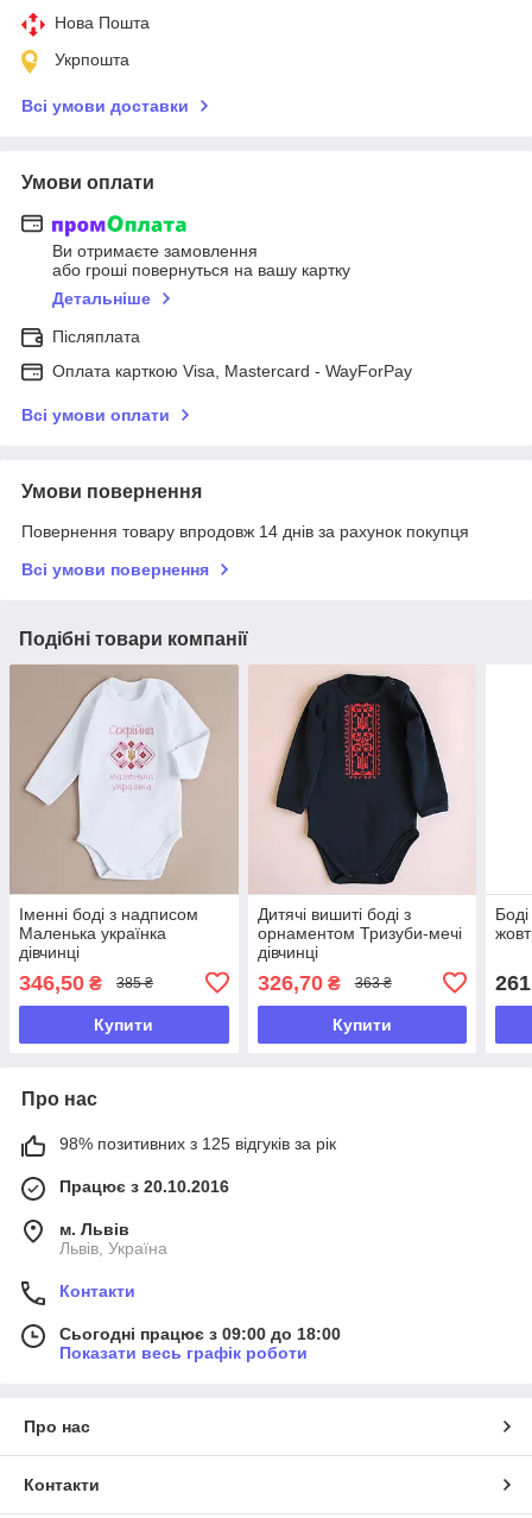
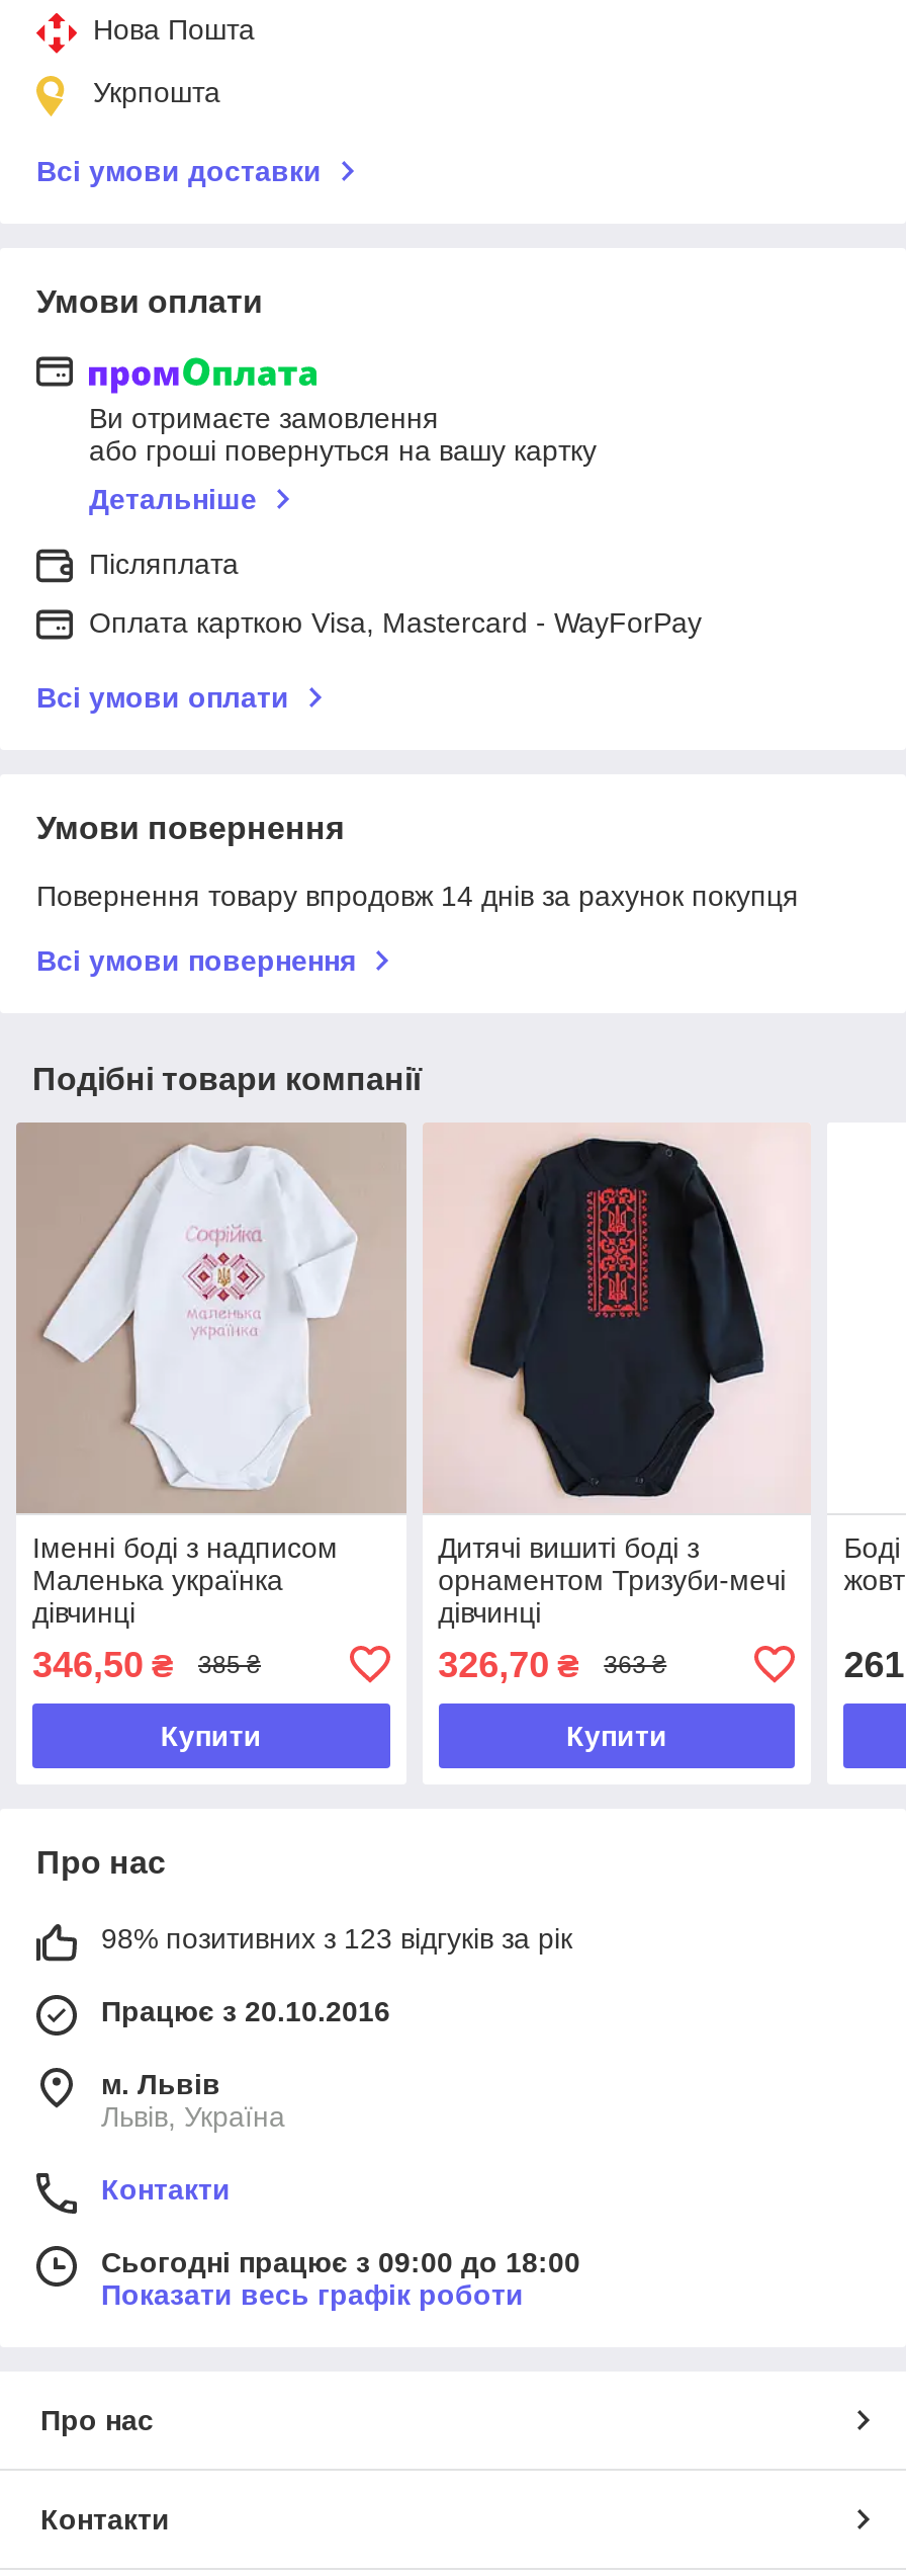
- 98% позитивних з 125 відгуків за рік
+ 98% позитивних з 123 відгуків за рік
